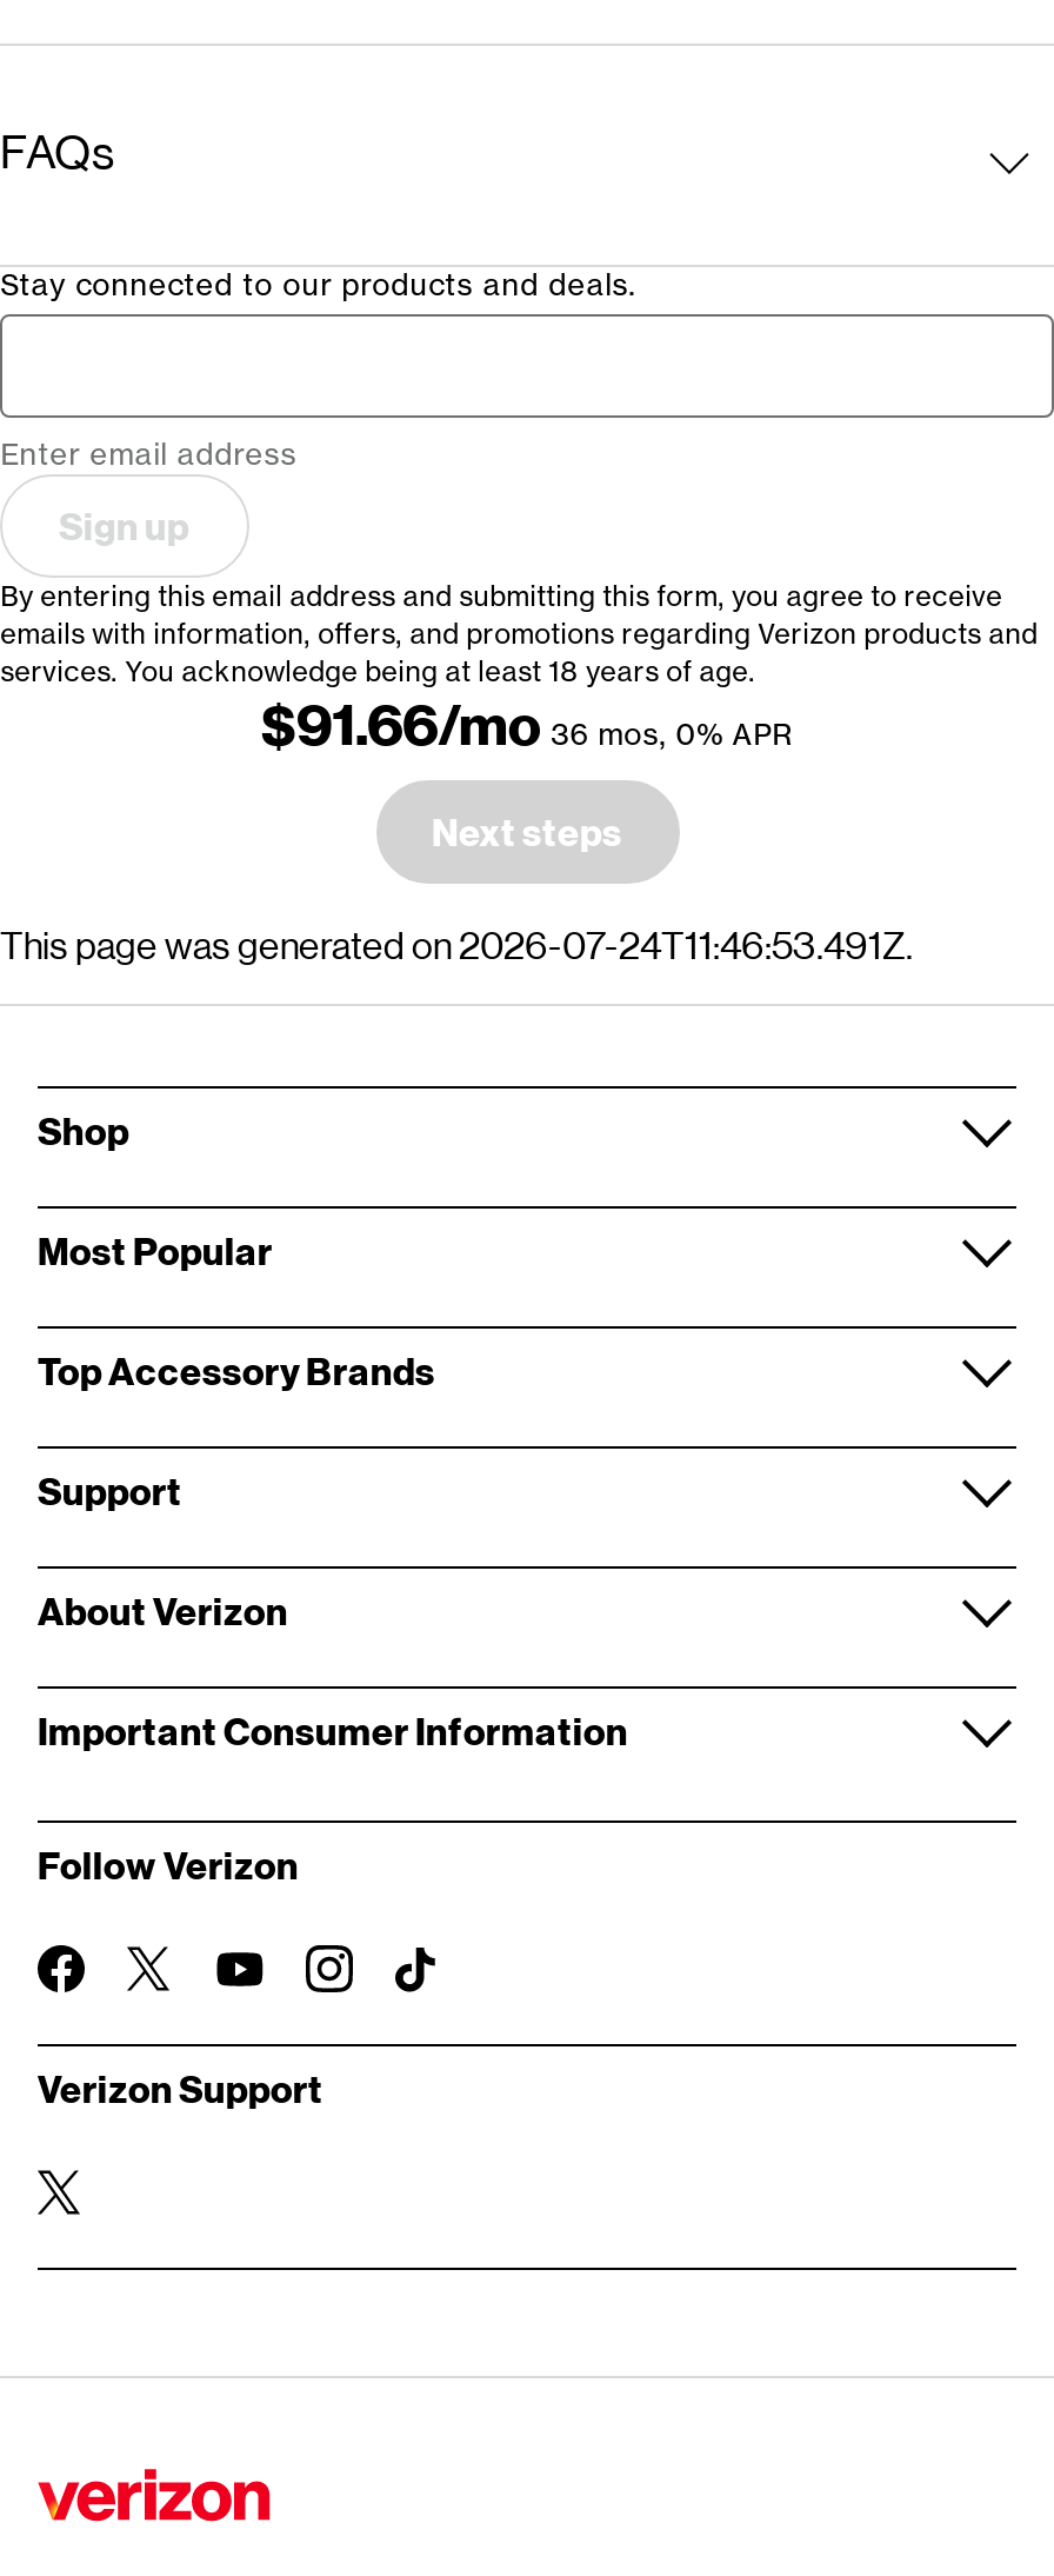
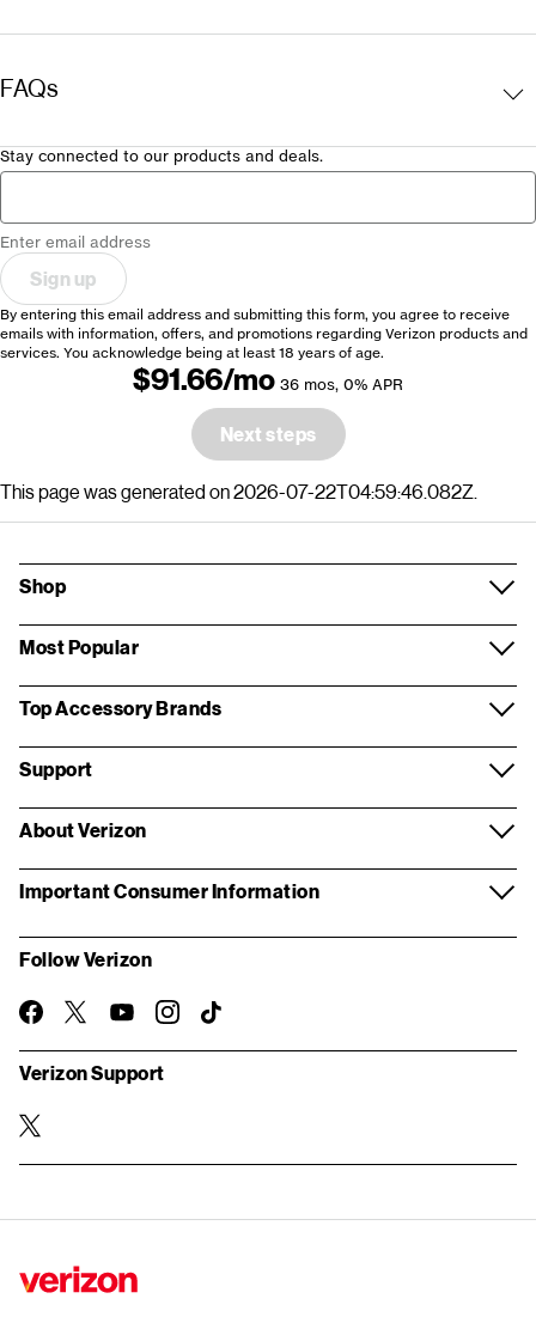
- This page was generated on 2026-07-24T11:46:53.491Z.
+ This page was generated on 2026-07-22T04:59:46.082Z.
